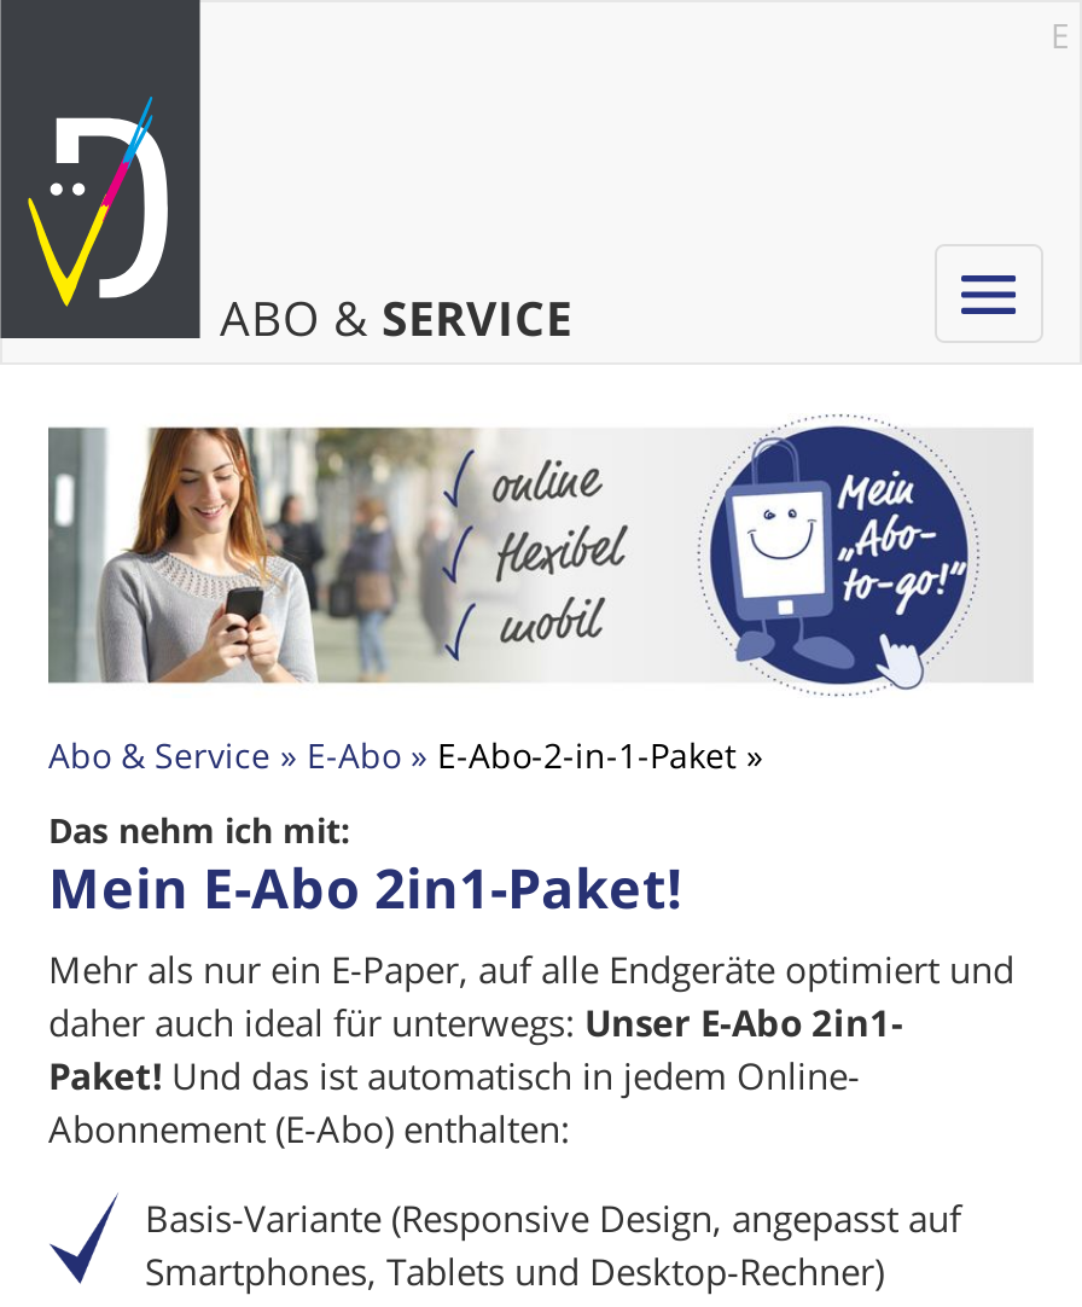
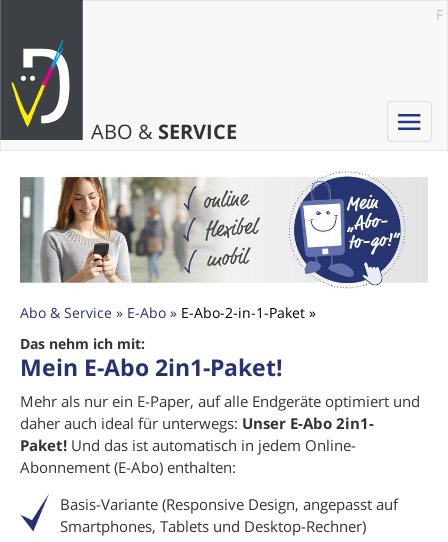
- E
+ F
